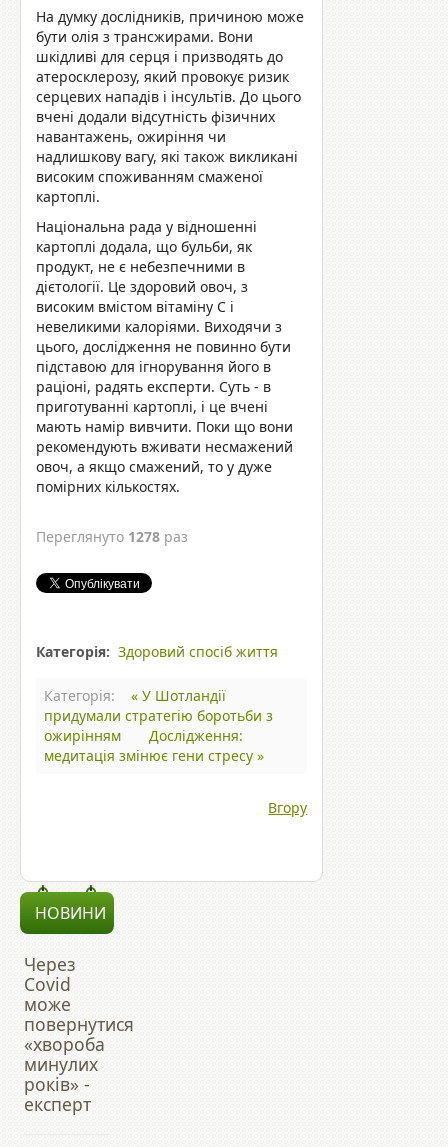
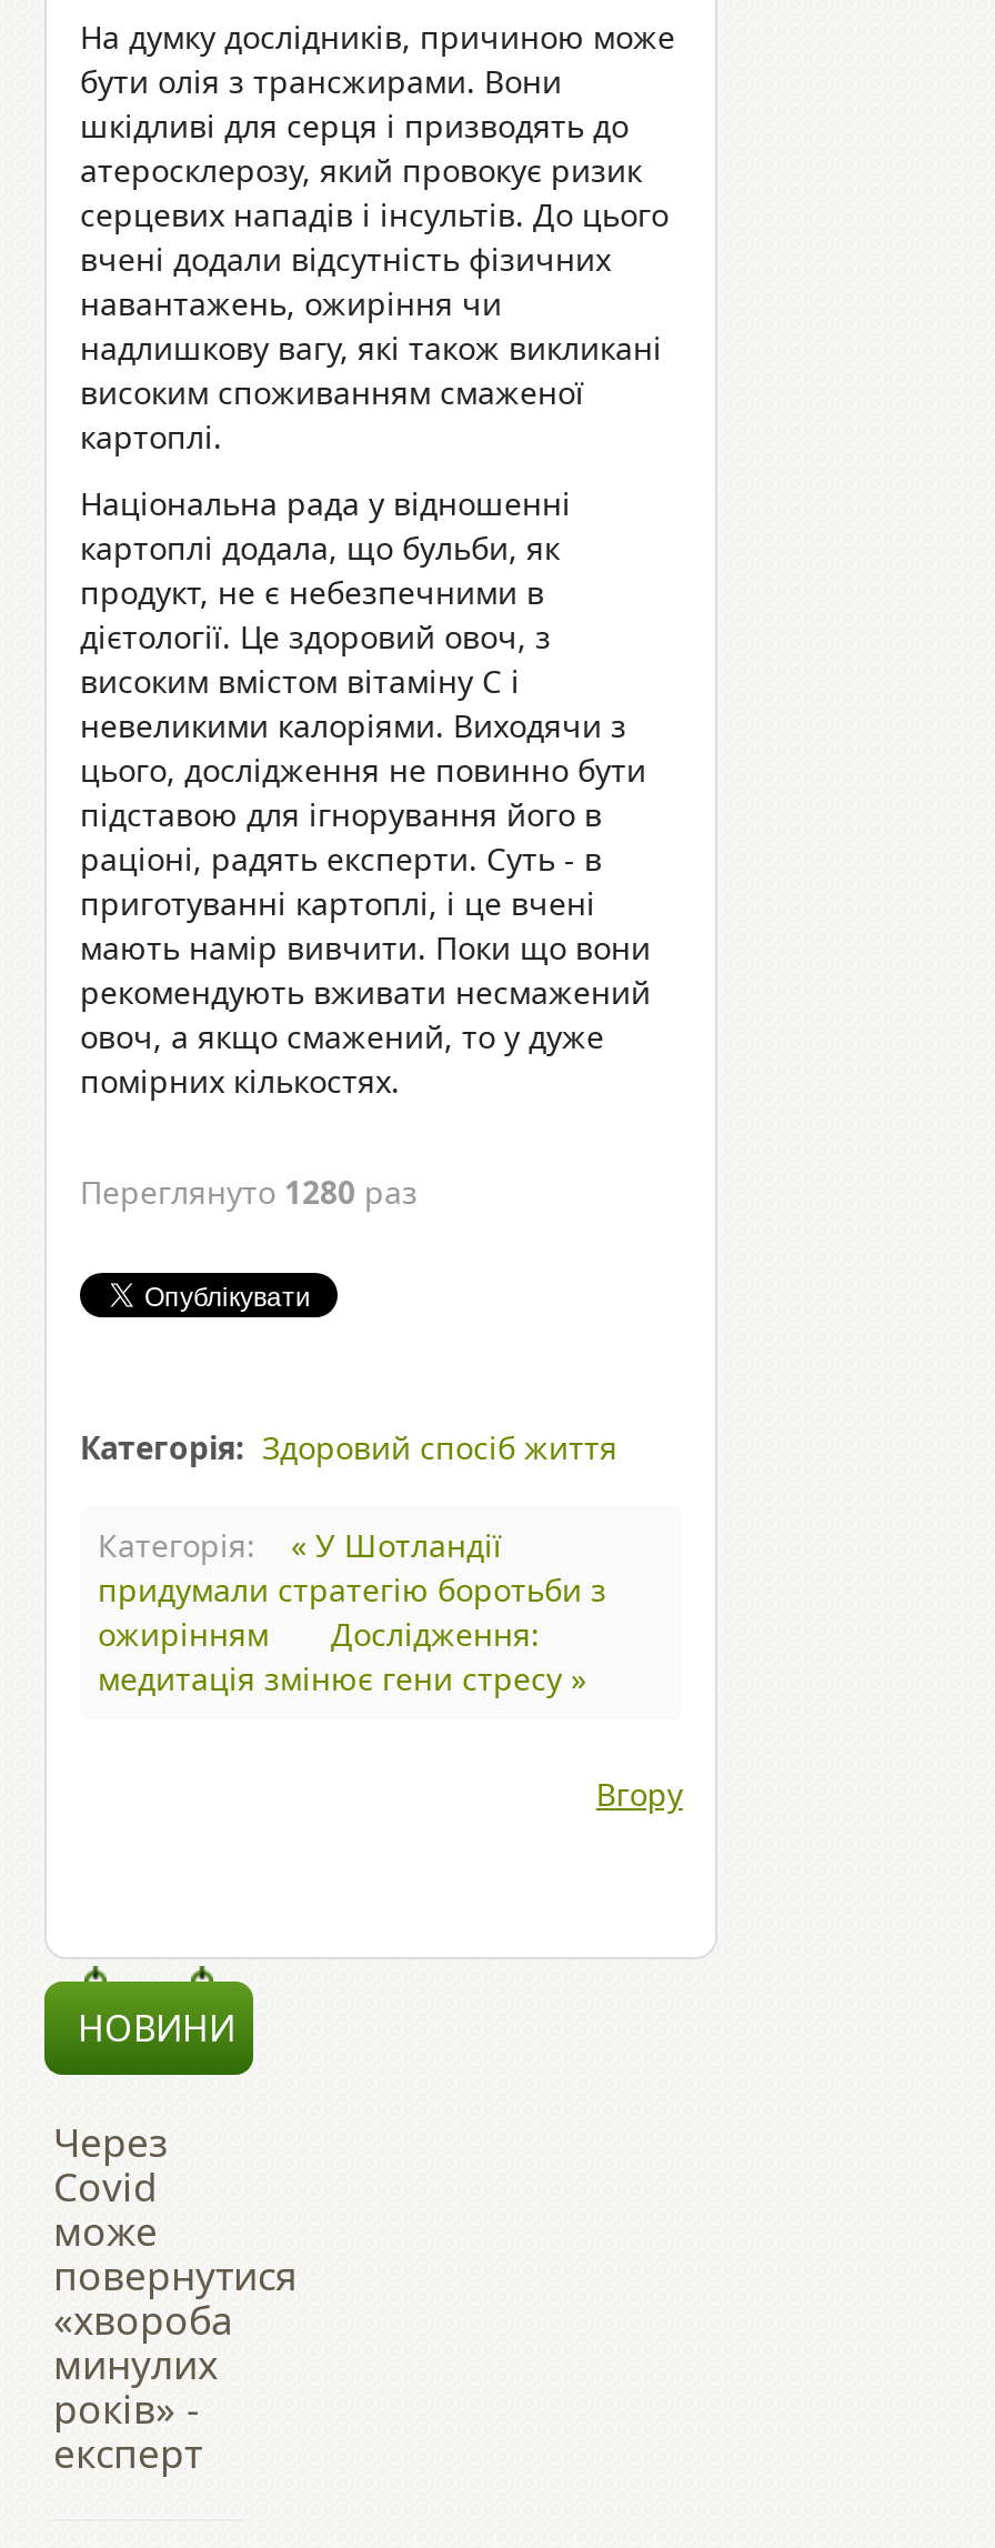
- Переглянуто 1278 раз
+ Переглянуто 1280 раз
